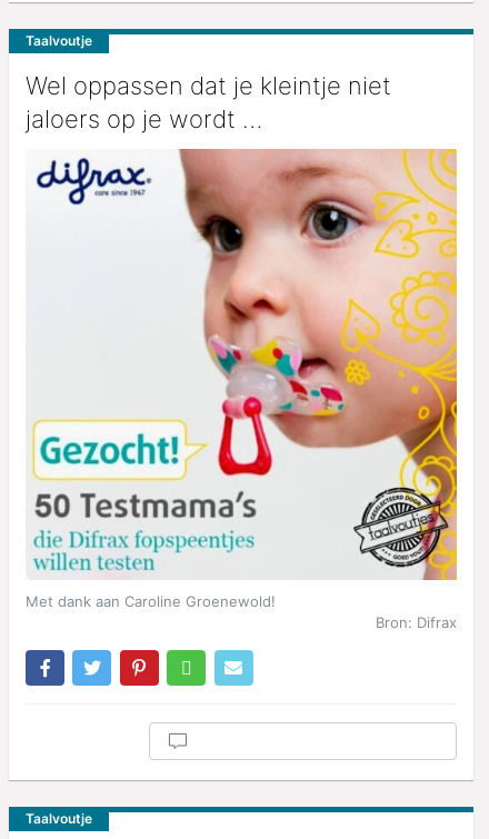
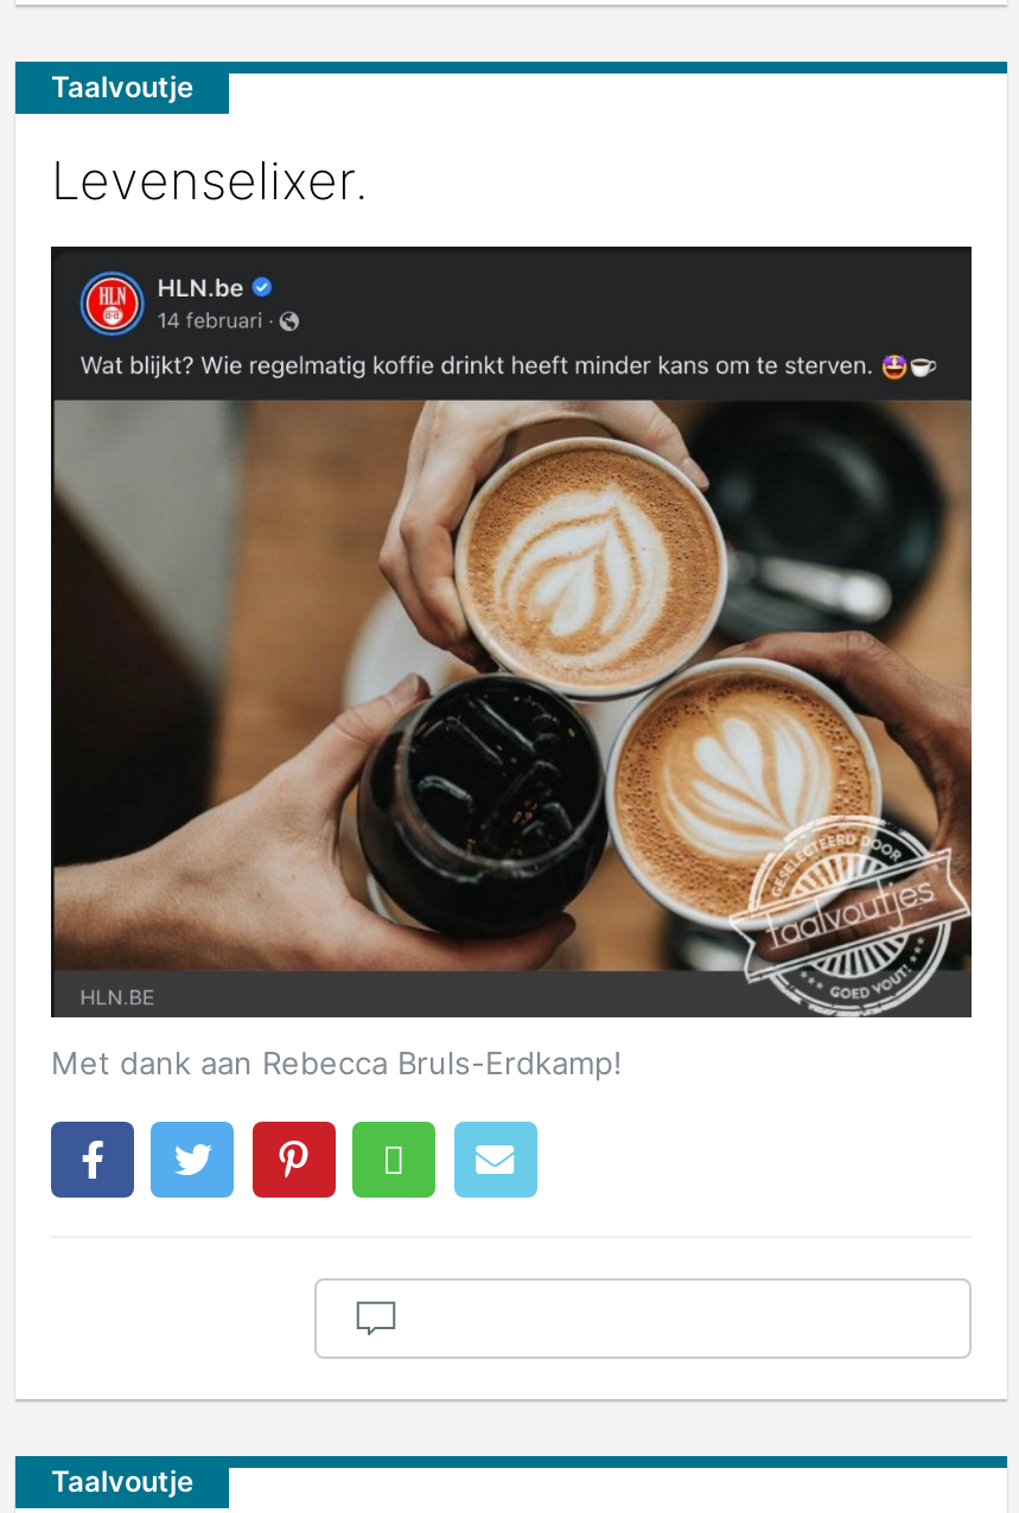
- Wel oppassen dat je kleintje niet
- jaloers op je wordt …
+ Levenselixer.

- [image]
- Met dank aan Caroline Groenewold!
- Bron: Difrax
+ [image]
+ Met dank aan Rebecca Bruls-Erdkamp!
